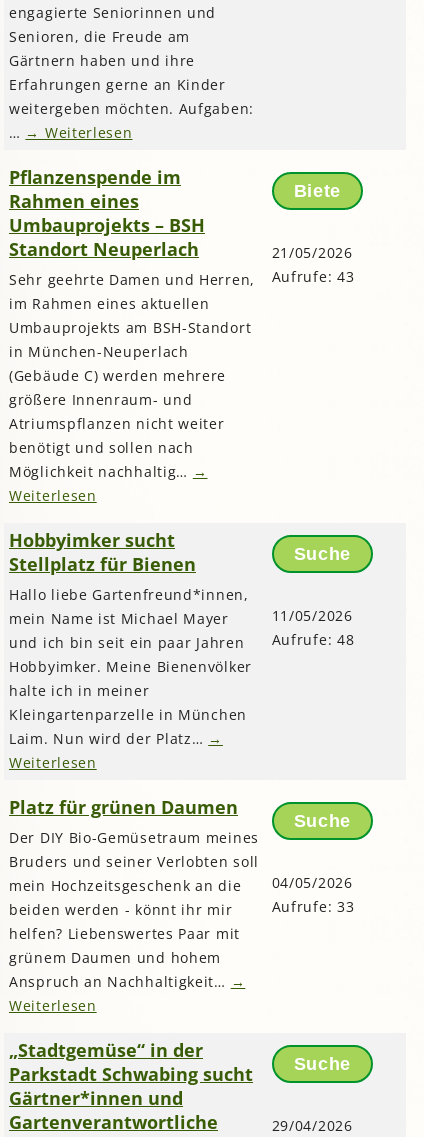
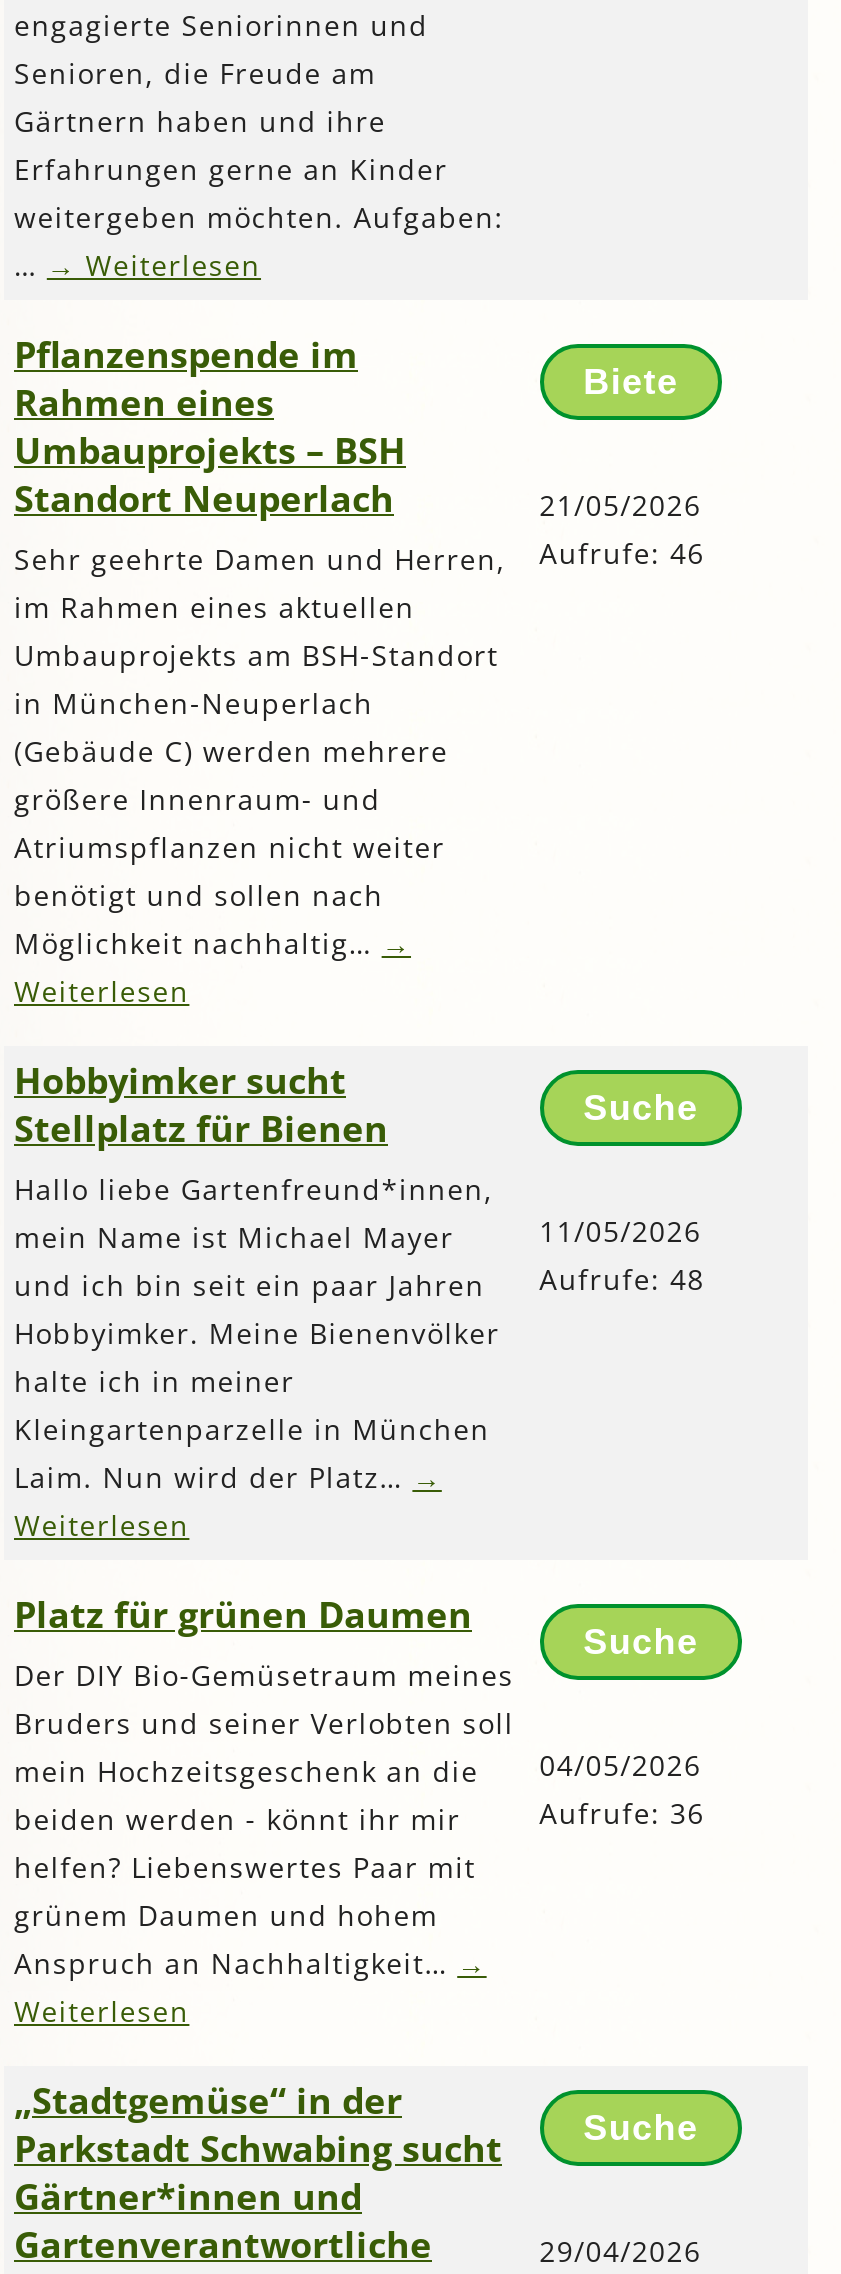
- Sehr geehrte Damen und Herren, Aufrufe: 43
+ Sehr geehrte Damen und Herren, Aufrufe: 46

- Aufrufe: 33
+ Aufrufe: 36
